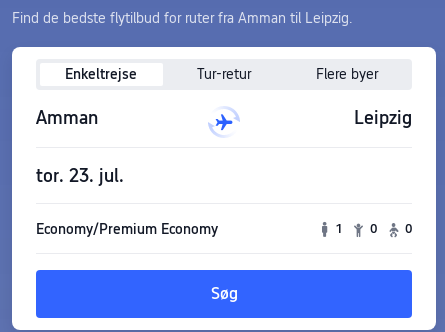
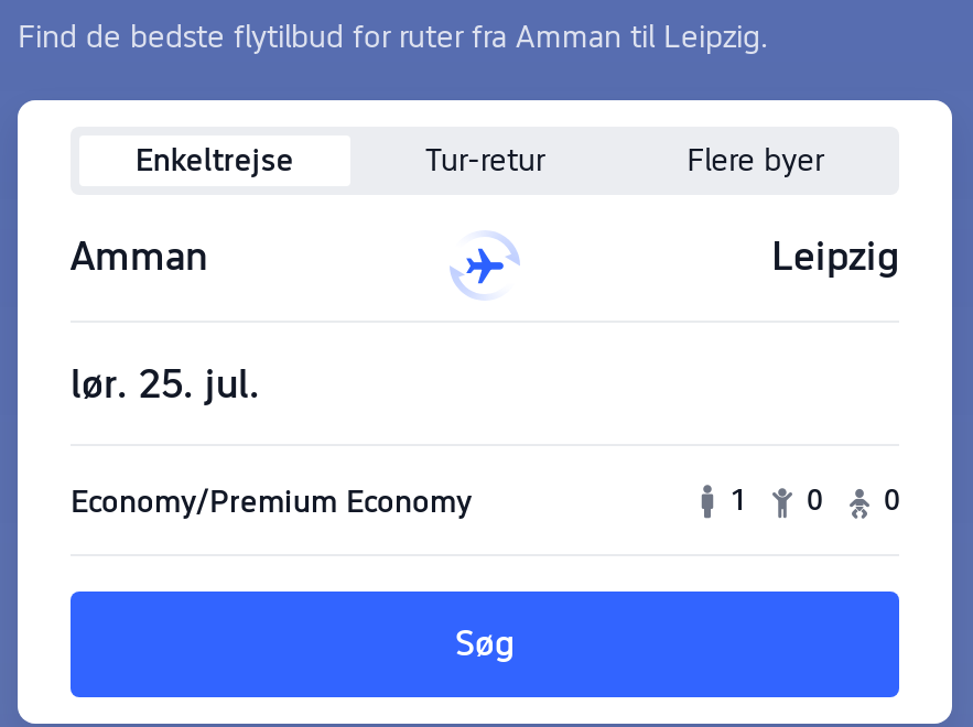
- tor. 23. jul.
+ lør. 25. jul.
